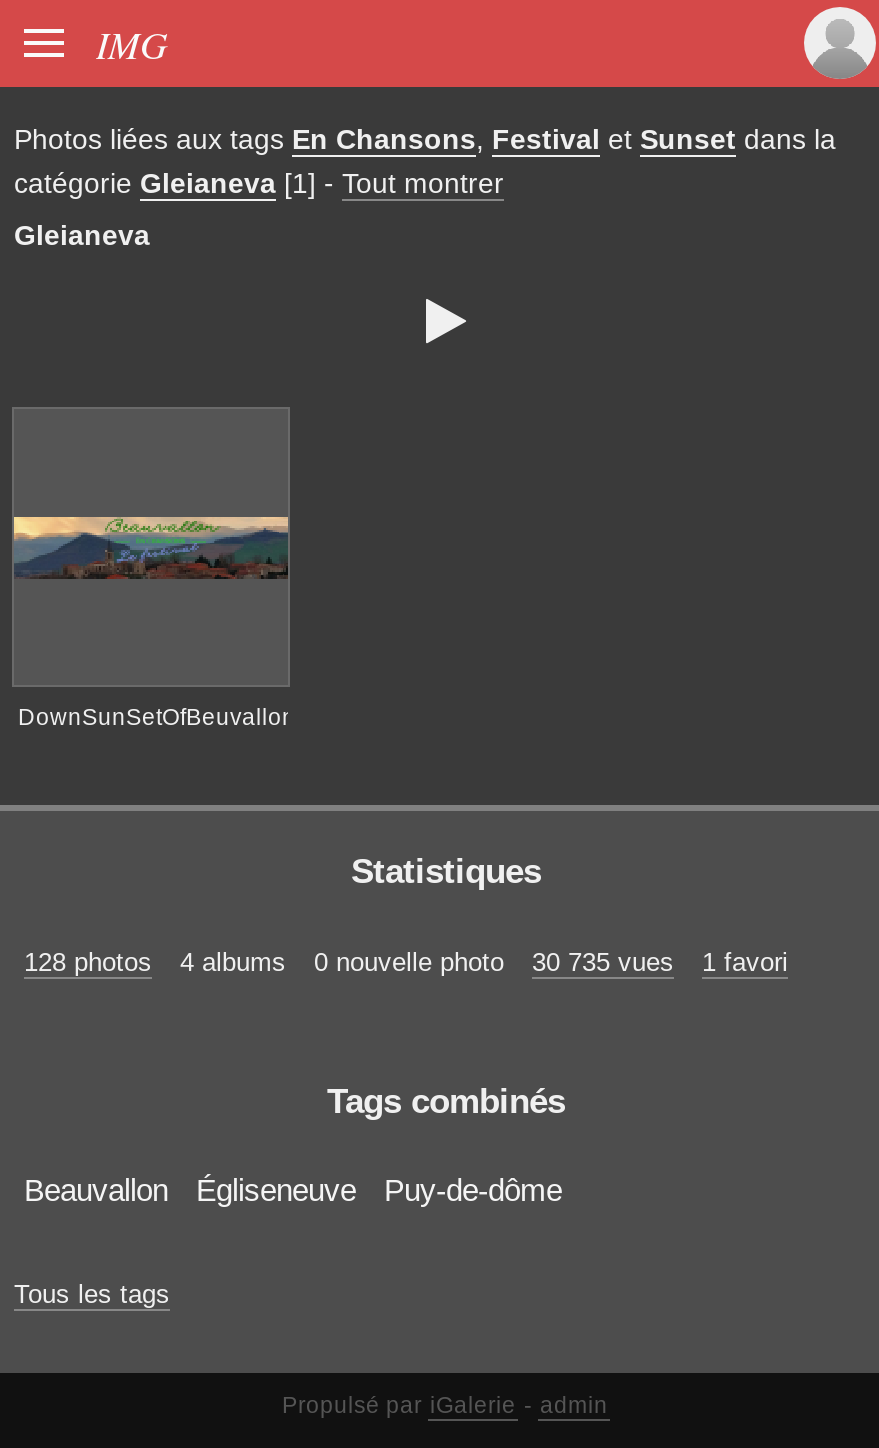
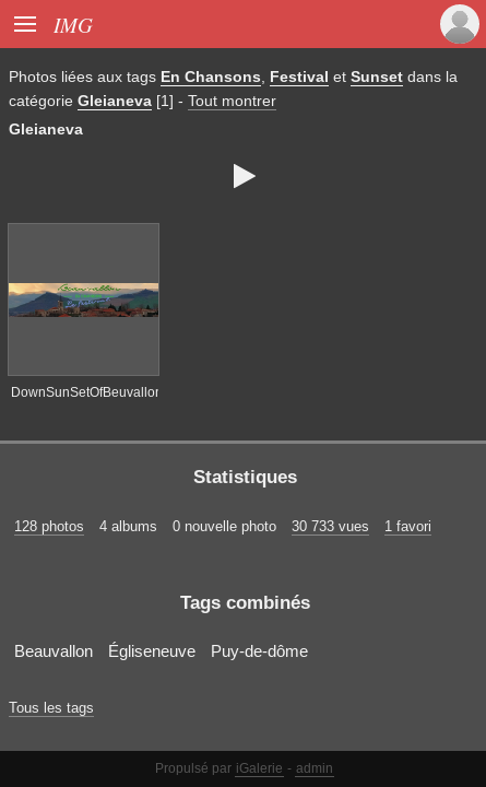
- 128 photos 4 albums 0 nouvelle photo 30 735 vues 1 favori
+ 128 photos 4 albums 0 nouvelle photo 30 733 vues 1 favori
